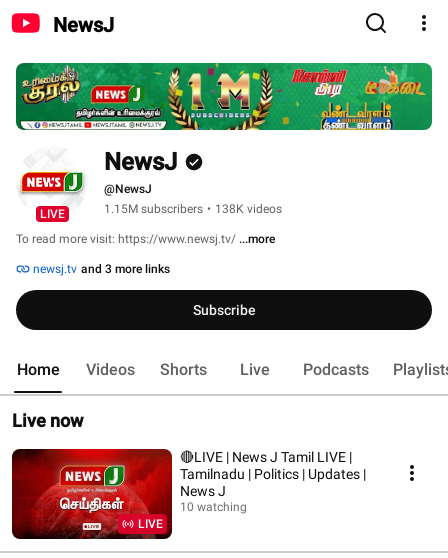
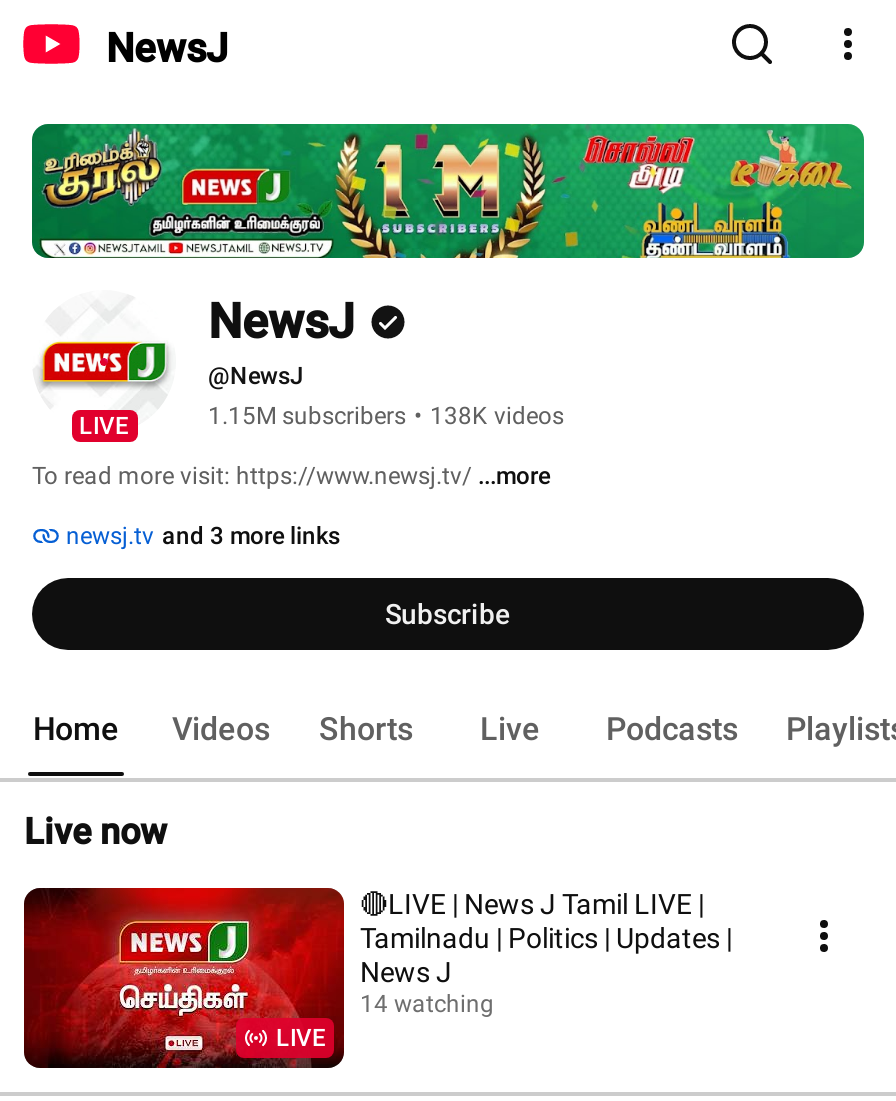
- 10 watching
+ 14 watching
